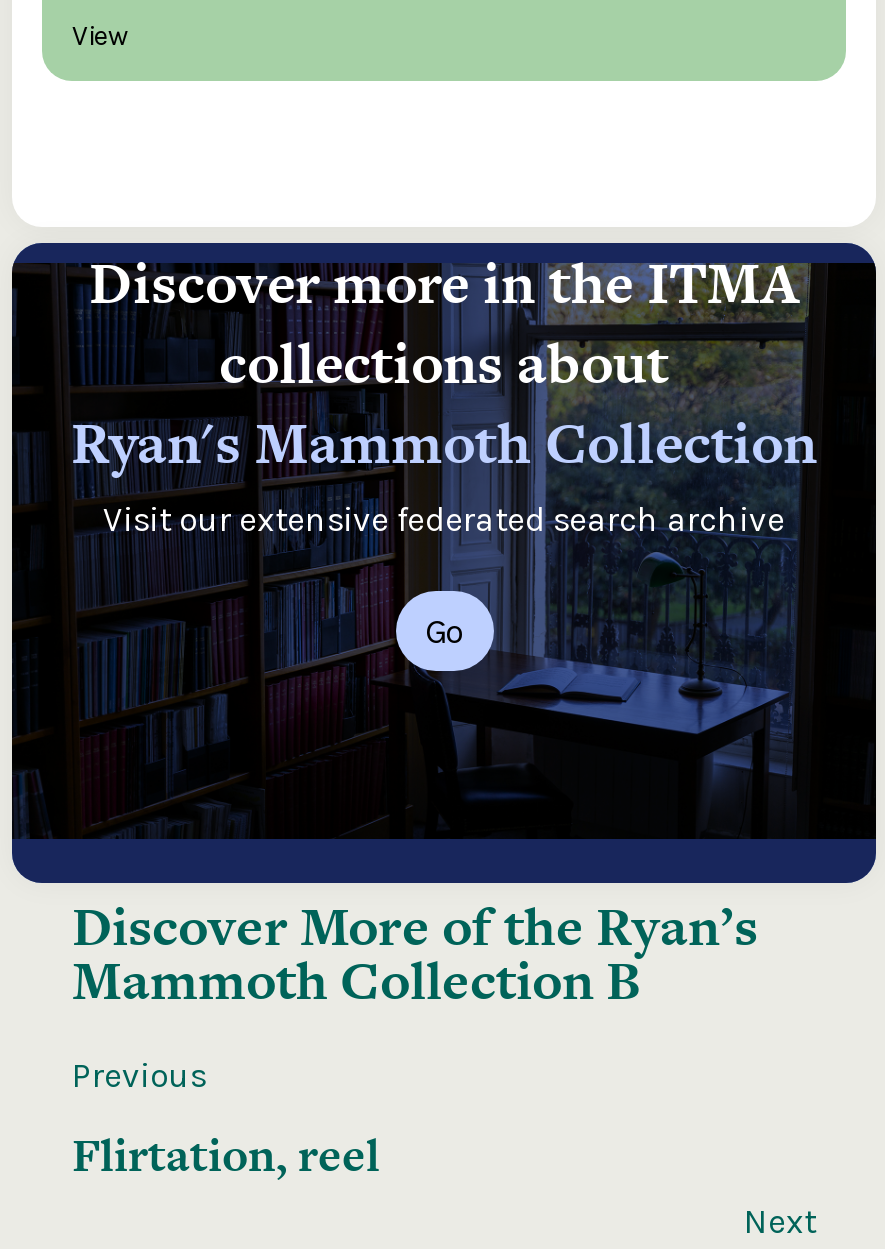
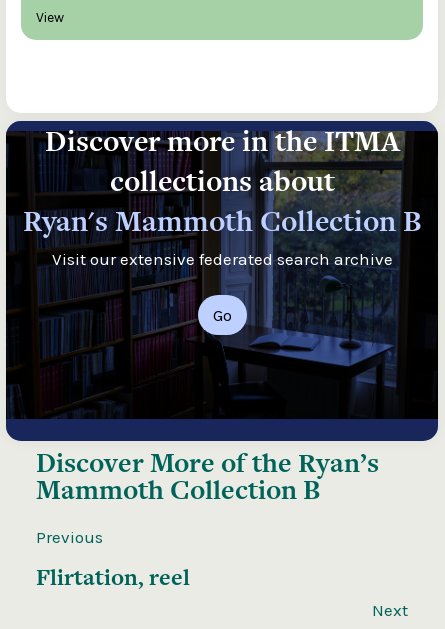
- Ryan's Mammoth Collection
+ Ryan's Mammoth Collection B
